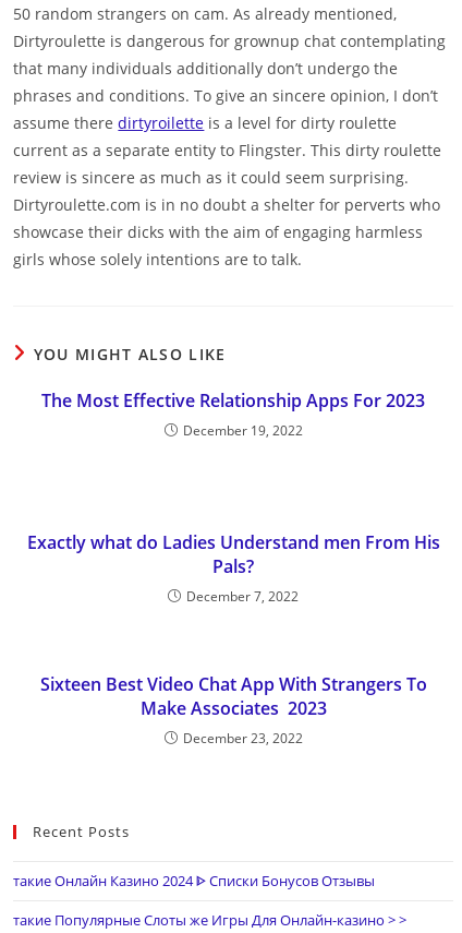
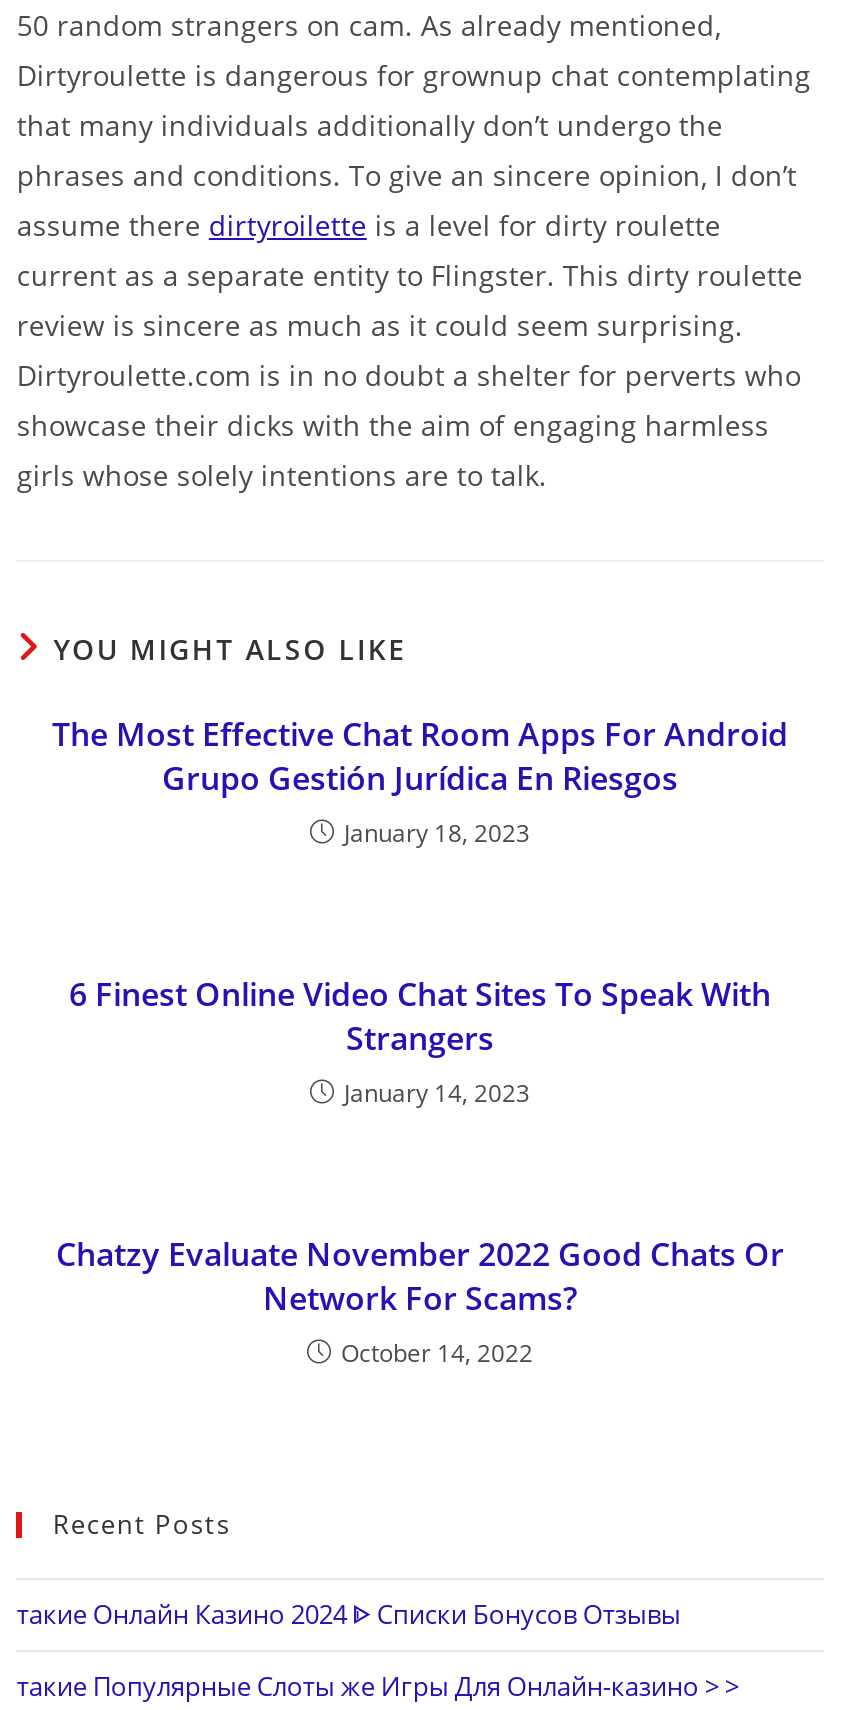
- The Most Effective Relationship Apps For 2023
- December 19, 2022
+ The Most Effective Chat Room Apps For Android
+ Grupo Gestión Jurídica En Riesgos
+ January 18, 2023

- Exactly what do Ladies Understand men From His
- Pals?
- December 7, 2022
+ 6 Finest Online Video Chat Sites To Speak With
+ Strangers
+ January 14, 2023

- Sixteen Best Video Chat App With Strangers To
- Make Associates 2023
- December 23, 2022
+ Chatzy Evaluate November 2022 Good Chats Or
+ Network For Scams?
+ October 14, 2022
